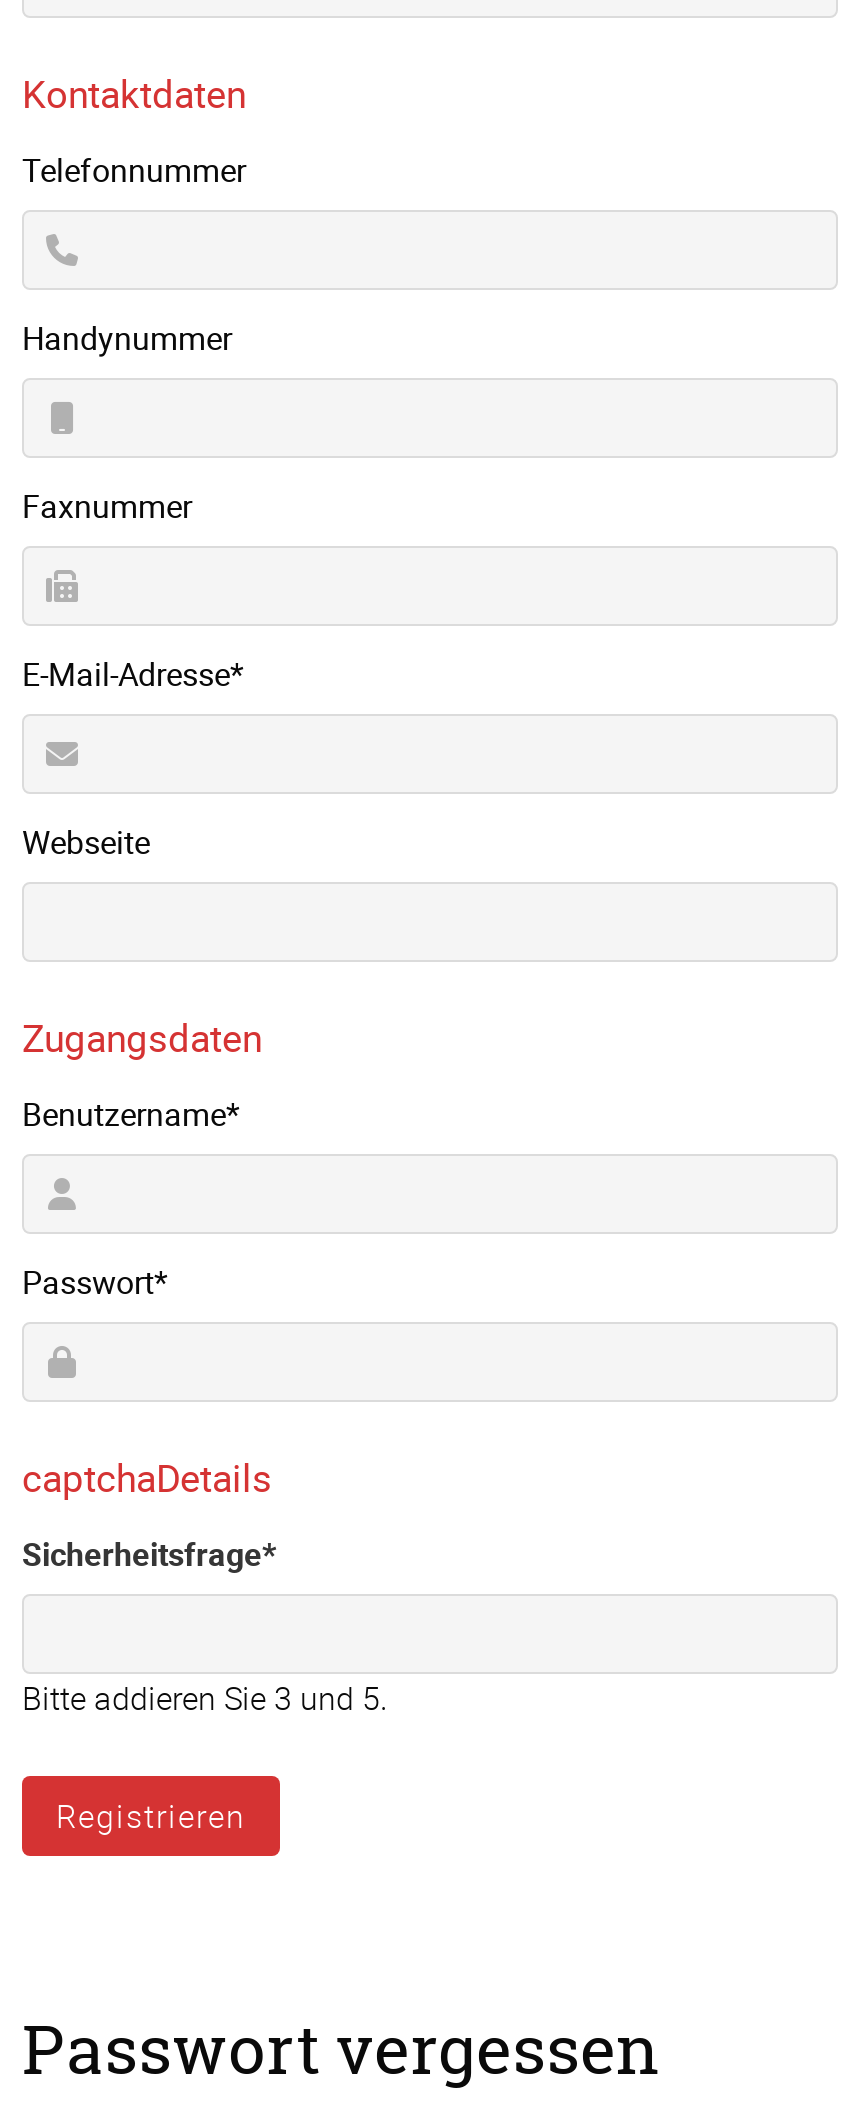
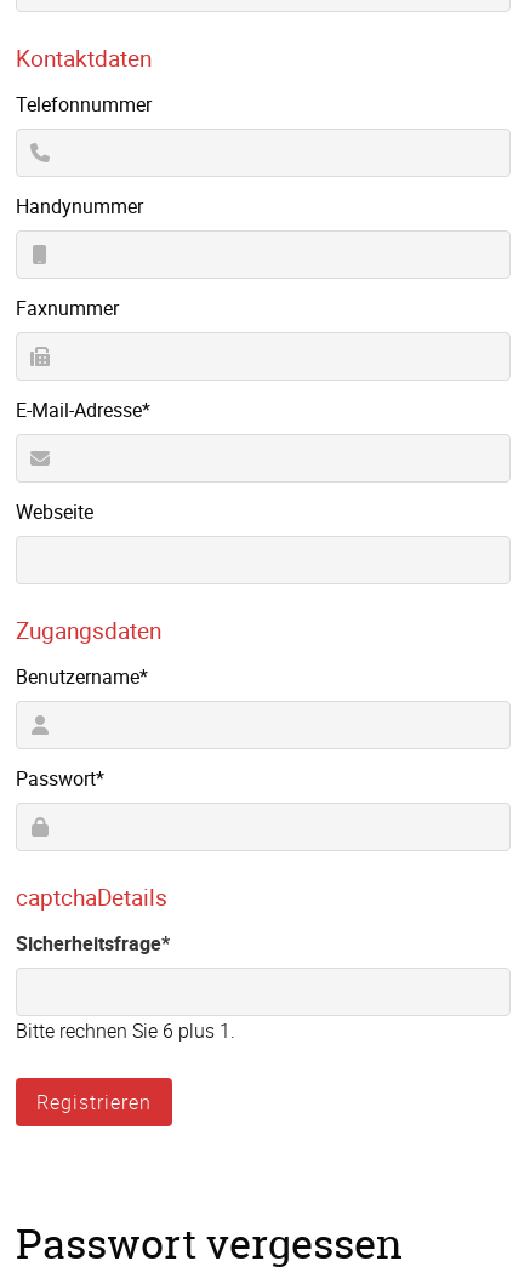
- Bitte addieren Sie 3 und 5.
+ Bitte rechnen Sie 6 plus 1.
